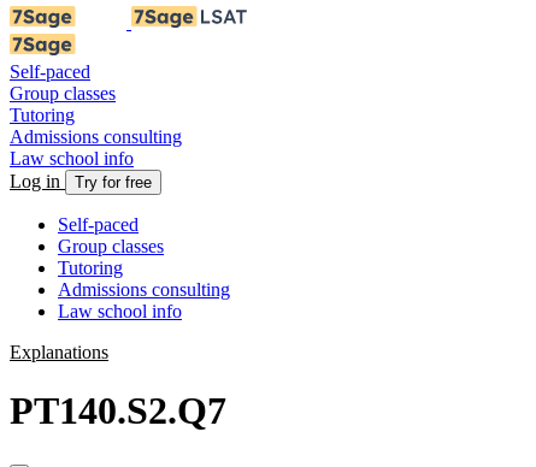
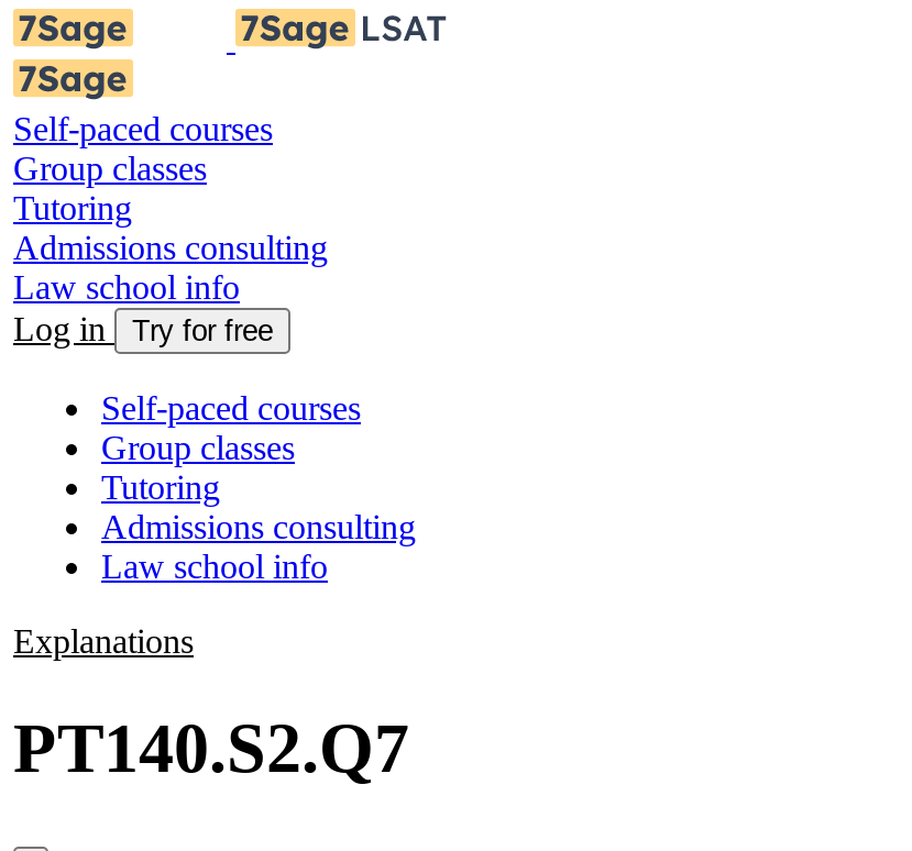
- Self-paced
+ Self-paced courses

- Self-paced
+ Self-paced courses
